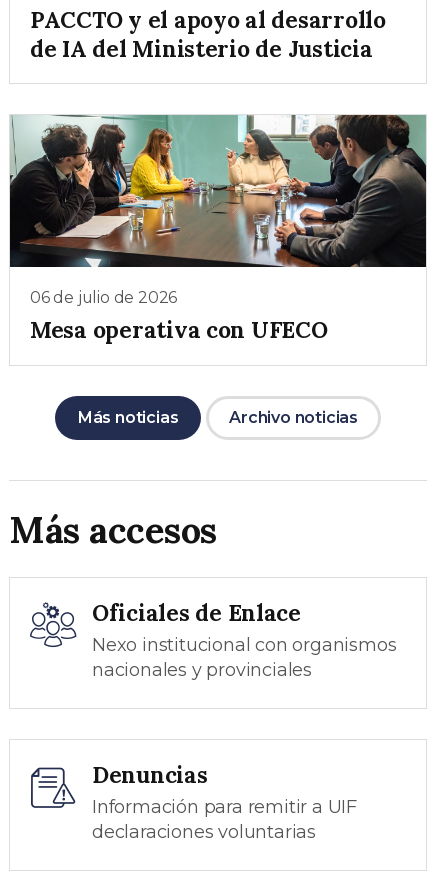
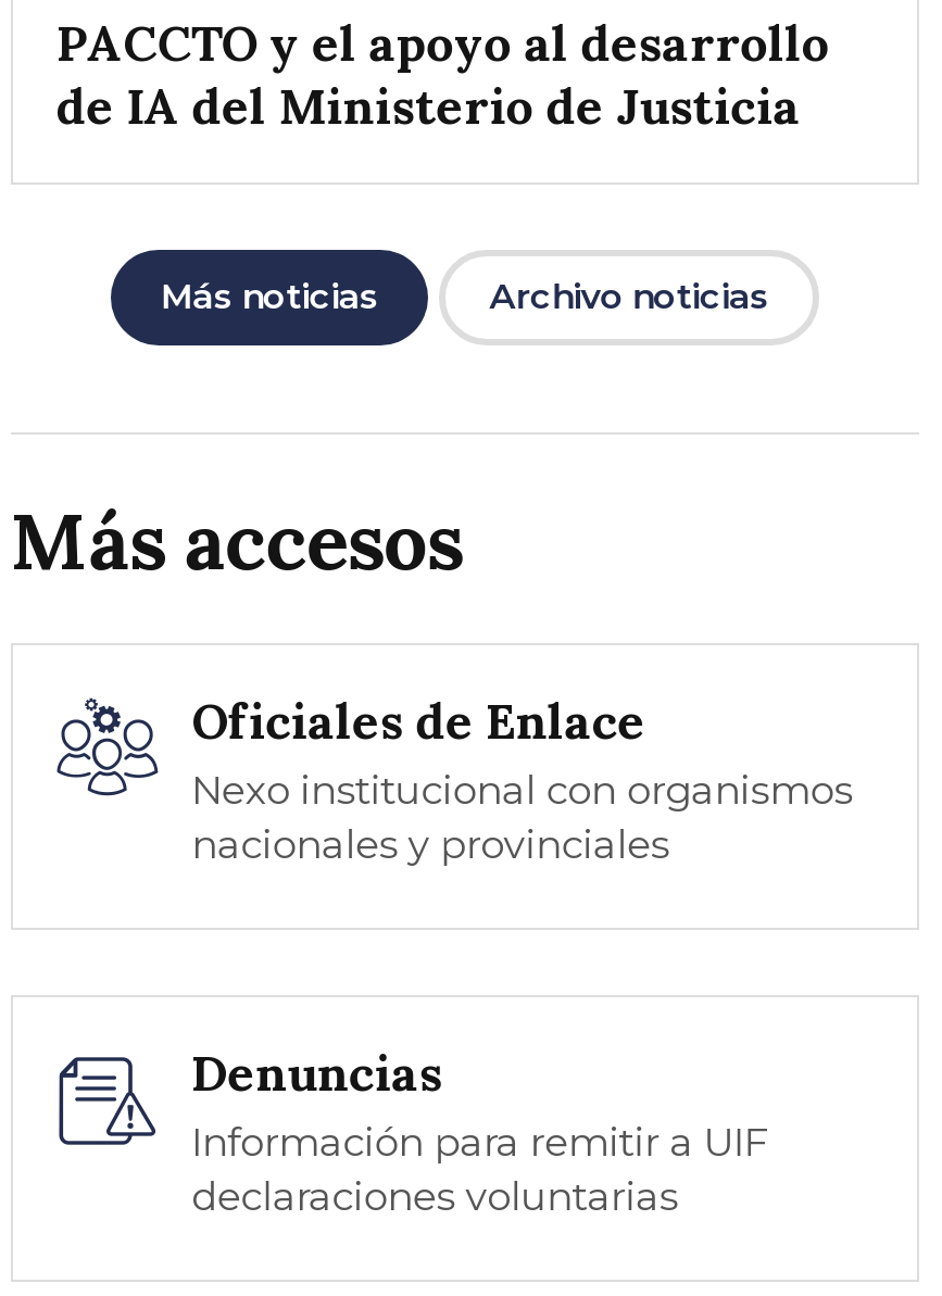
- [image]
- 06 de julio de 2026
- Mesa operativa con UFECO
